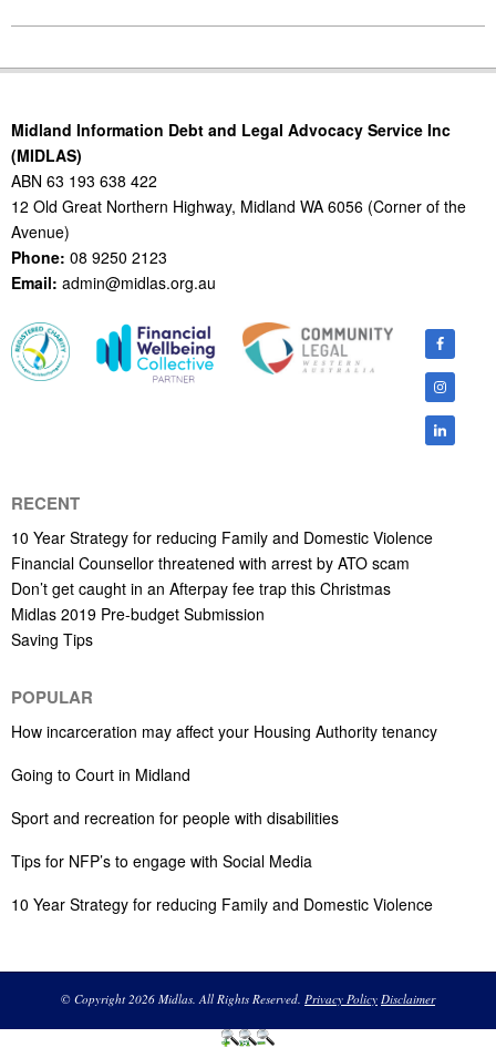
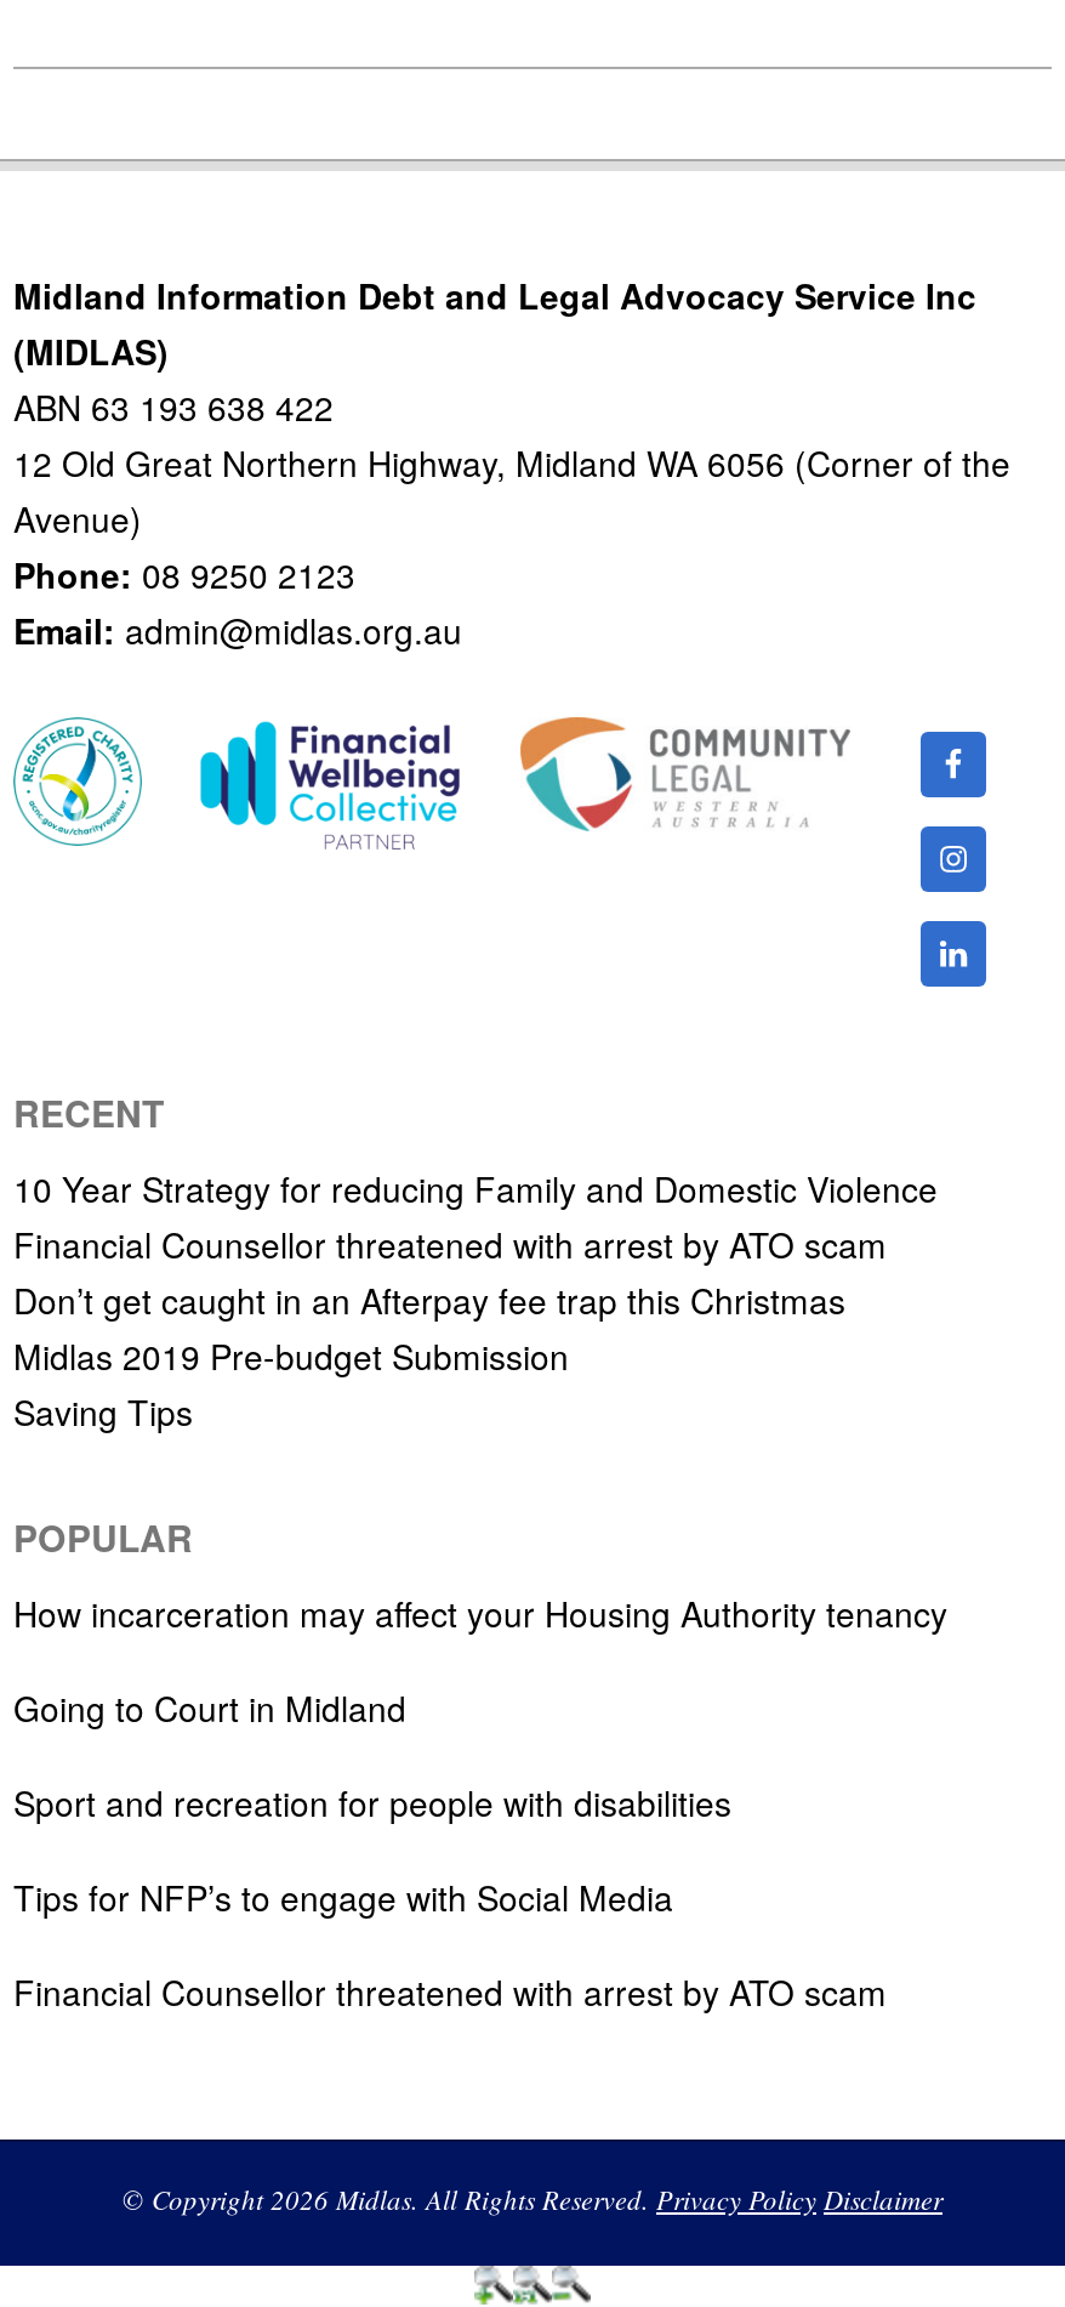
- 10 Year Strategy for reducing Family and Domestic Violence
+ Financial Counsellor threatened with arrest by ATO scam
